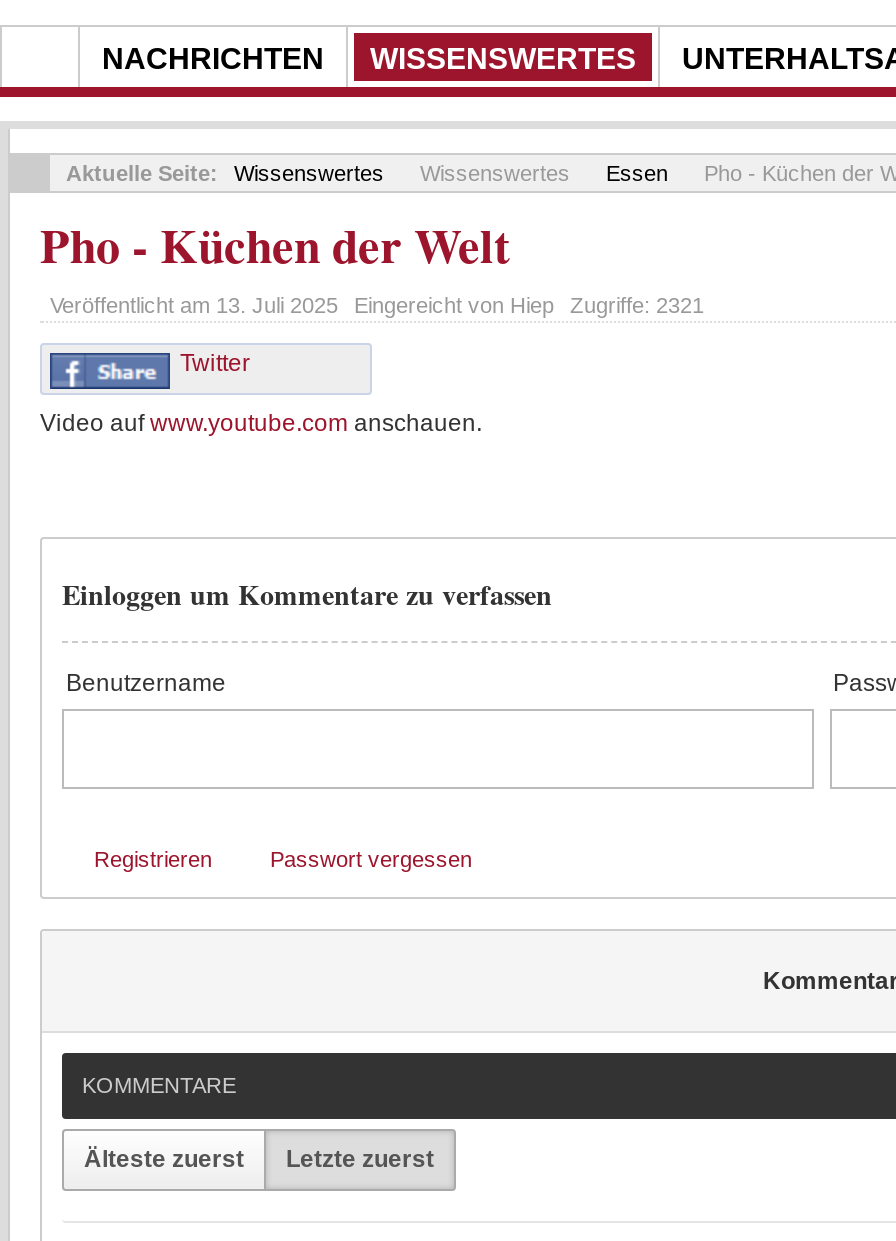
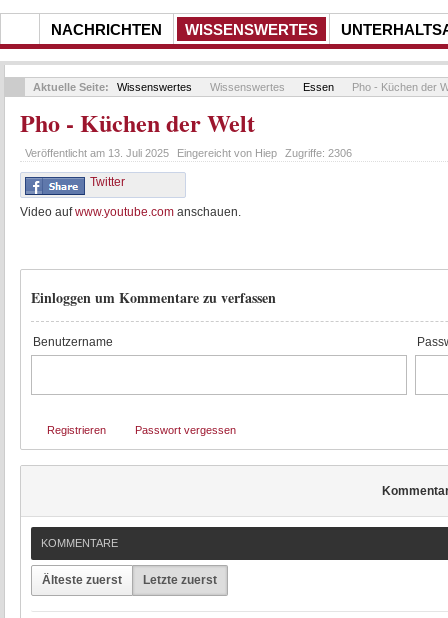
- Veröffentlicht am 13. Juli 2025 Eingereicht von Hiep Zugriffe: 2321
+ Veröffentlicht am 13. Juli 2025 Eingereicht von Hiep Zugriffe: 2306
